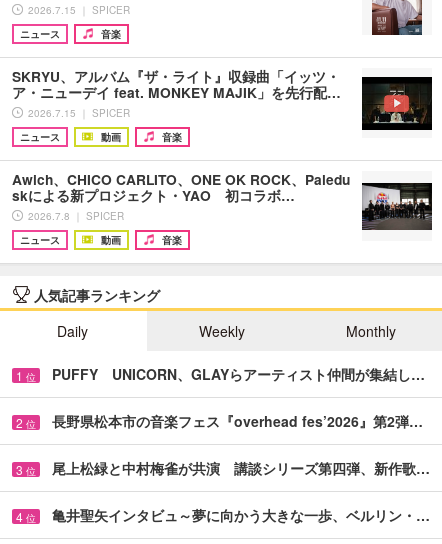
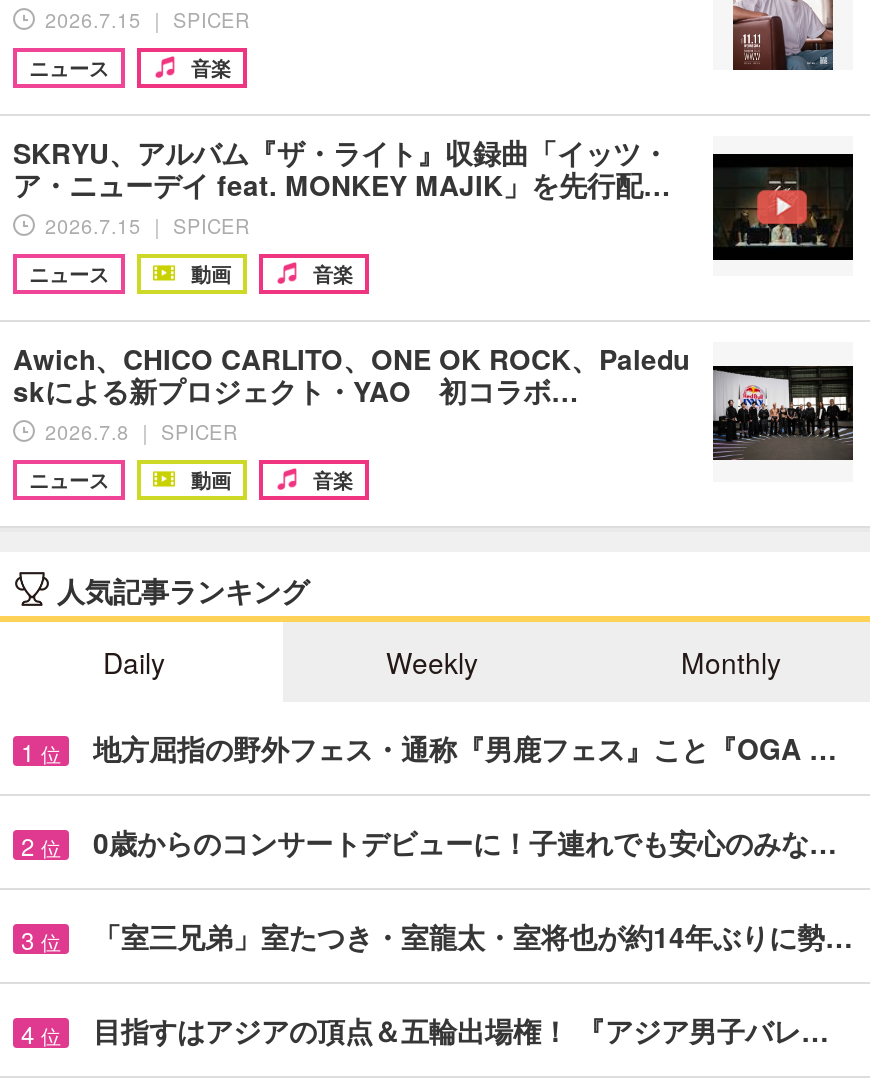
- PUFFY UNICORN、GLAYらアーティスト仲間が集結し…
+ 地方屈指の野外フェス・通称『男鹿フェス』こと『OGA …

- 長野県松本市の音楽フェス『overhead fes’2026』第2弾…
+ 0歳からのコンサートデビューに！子連れでも安心のみな…

- 尾上松緑と中村梅雀が共演 講談シリーズ第四弾、新作歌…
+ 「室三兄弟」室たつき・室龍太・室将也が約14年ぶりに勢…

- 亀井聖矢インタビュ～夢に向かう大きな一歩、ベルリン・…
+ 目指すはアジアの頂点＆五輪出場権！ 『アジア男子バレ…
